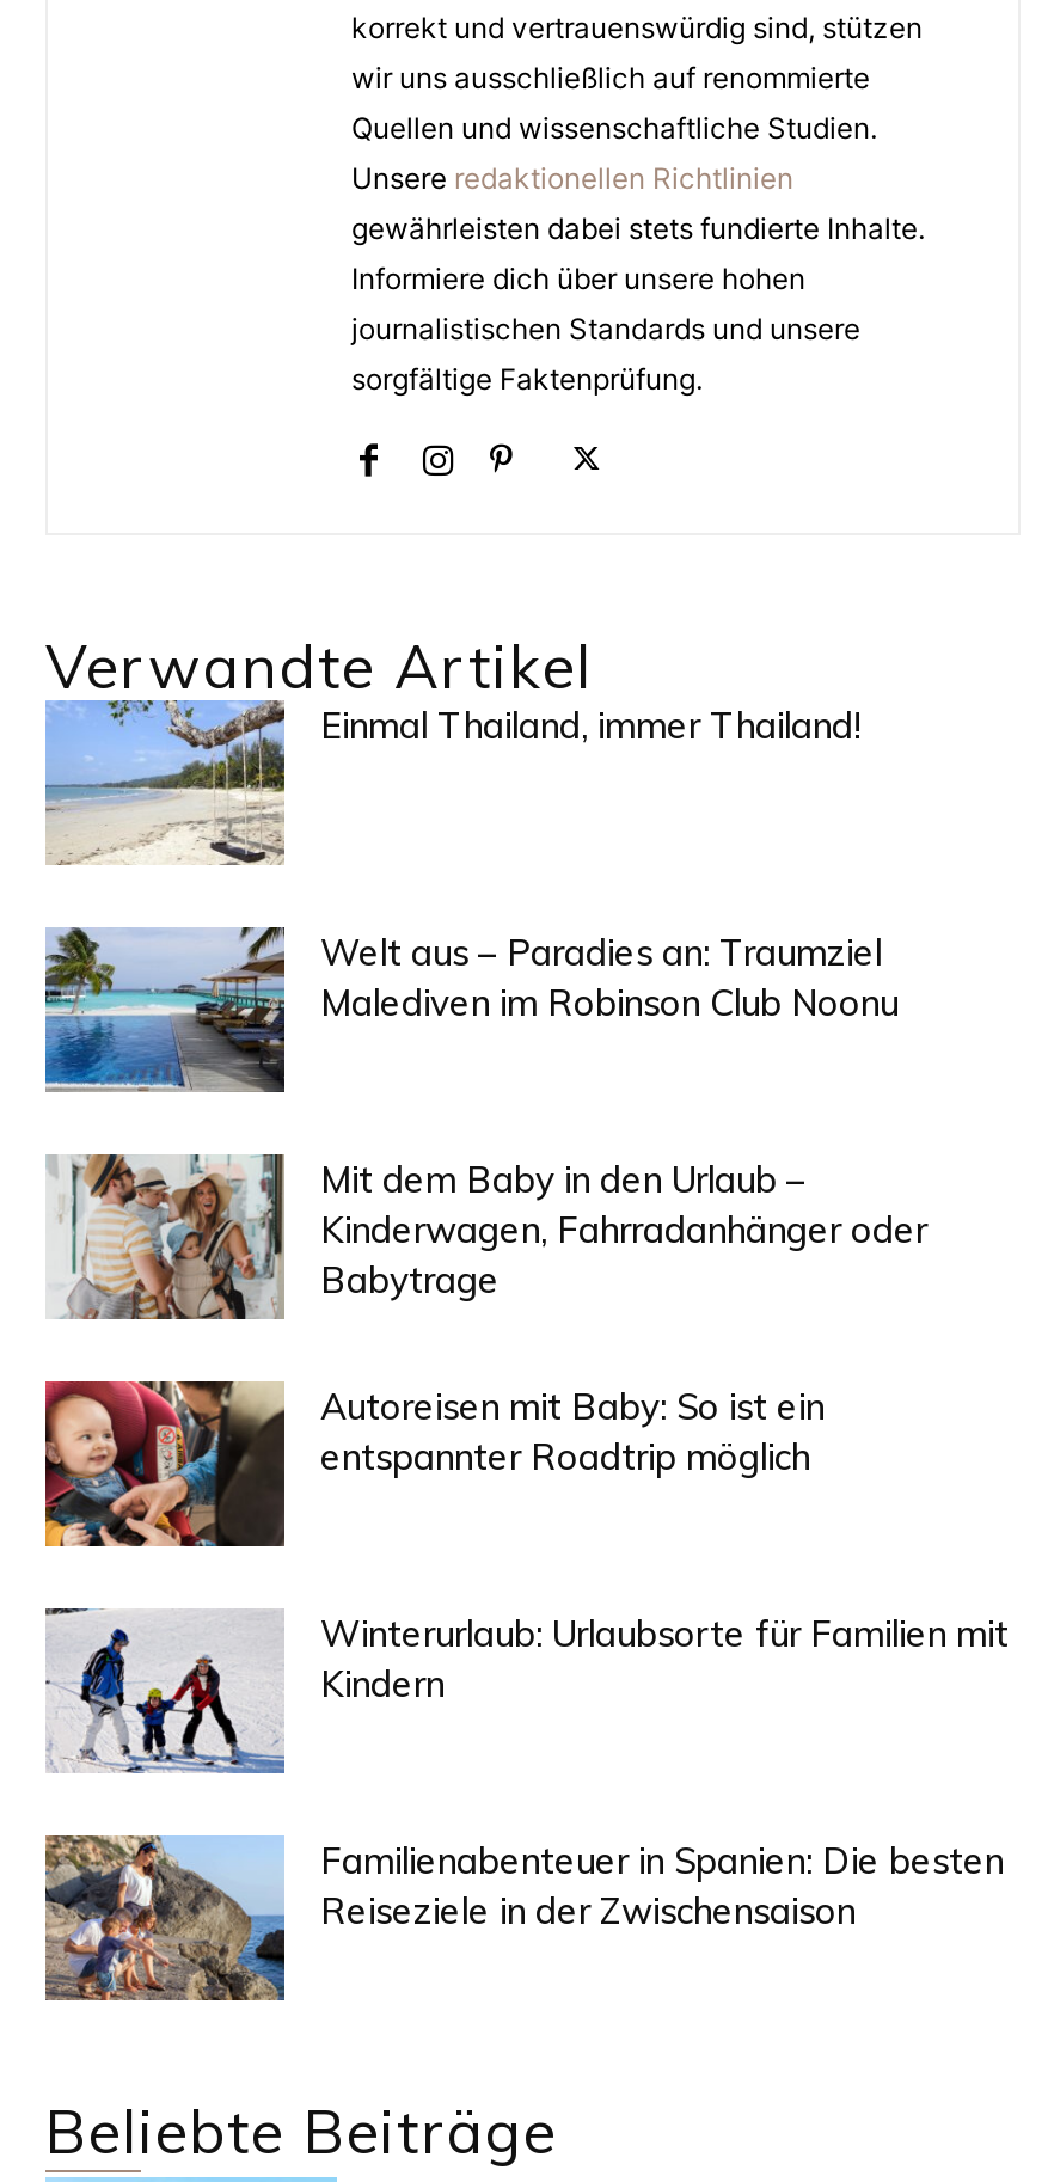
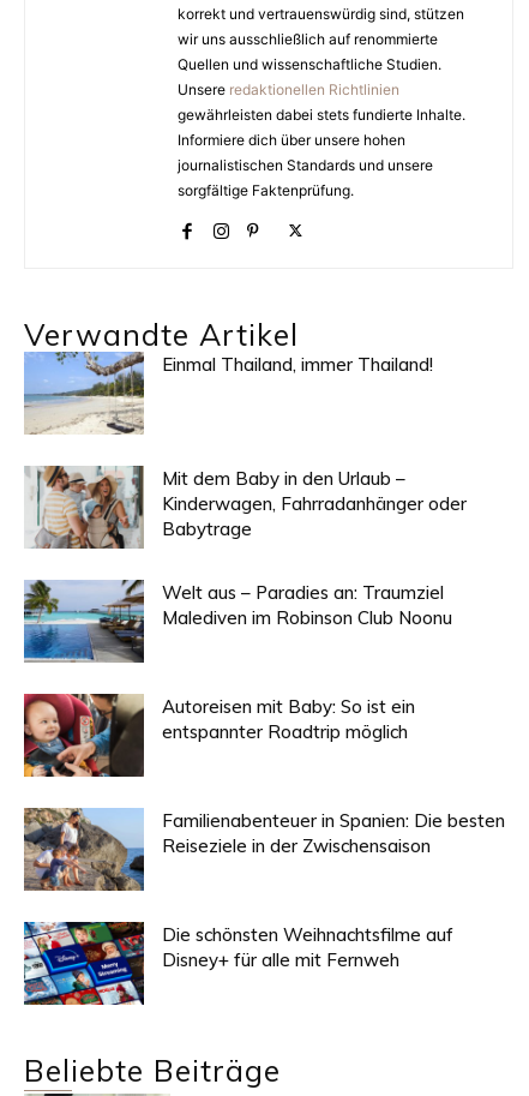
moved down: [image] | Welt aus – Paradies an: Traumziel | Malediven im Robinson Club Noonu

moved up: [image] | Mit dem Baby in den Urlaub – | Kinderwagen, Fahrradanhänger oder | Babytrage

- [image]
- Winterurlaub: Urlaubsorte für Familien mit
- Kindern

moved up: [image] | Familienabenteuer in Spanien: Die besten | Reiseziele in der Zwischensaison

+ [image]
+ Die schönsten Weihnachtsfilme auf
+ Disney+ für alle mit Fernweh
